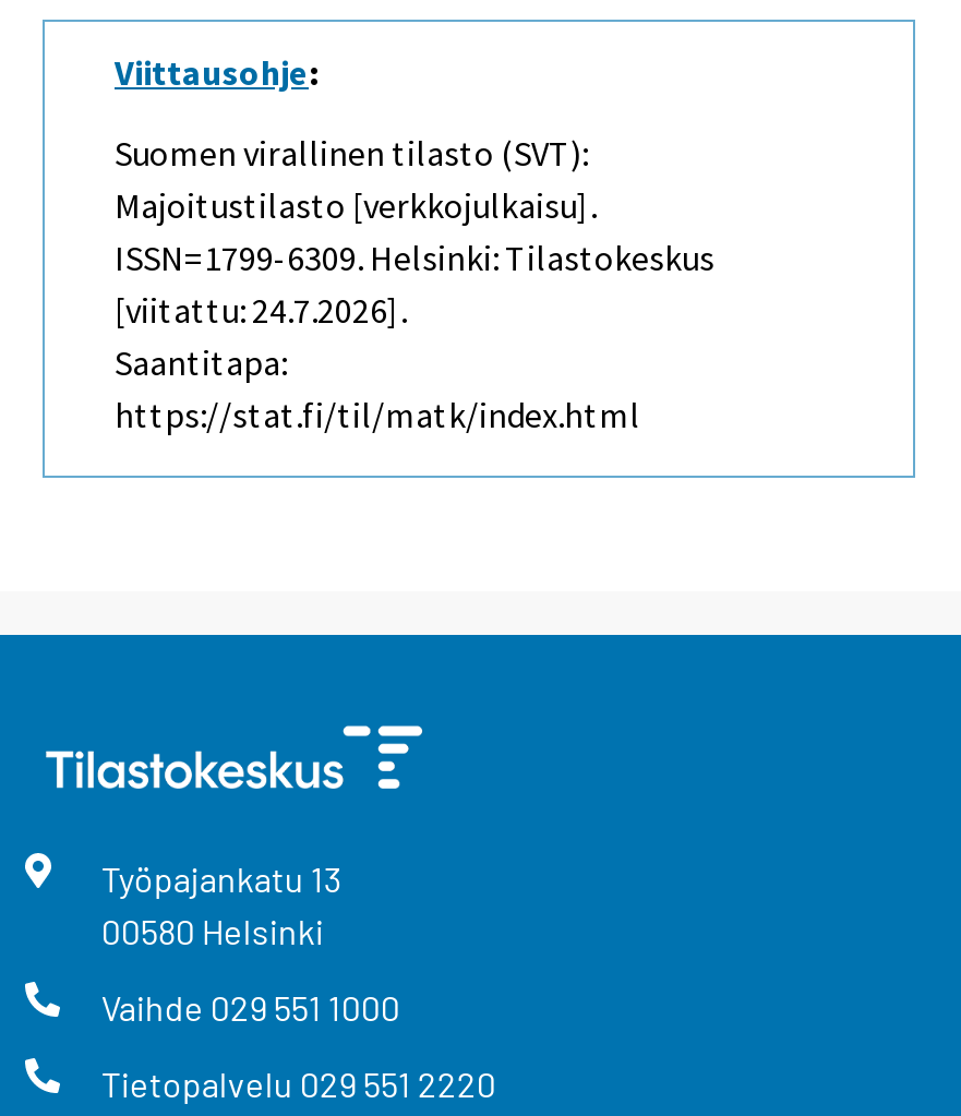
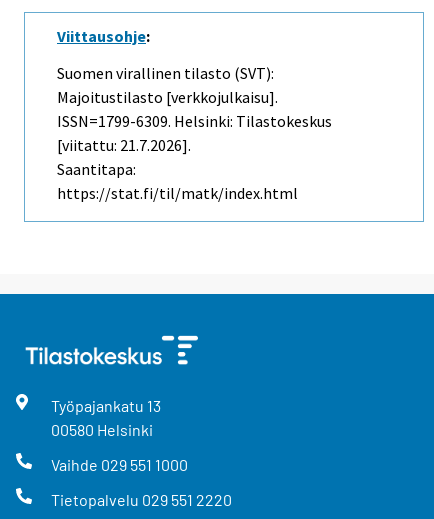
- [viitattu: 24.7.2026].
+ [viitattu: 21.7.2026].
